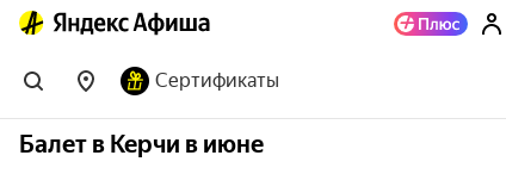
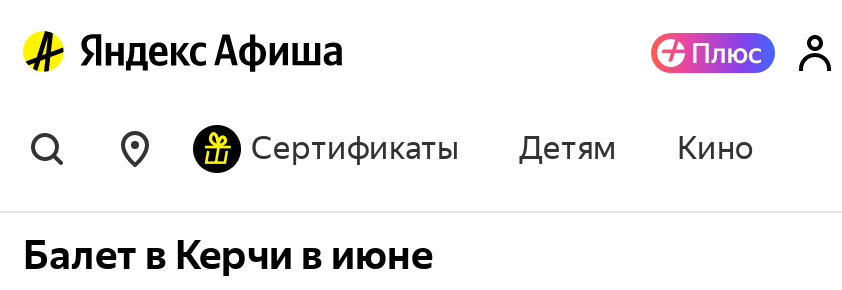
+ Детям
+ Кино
